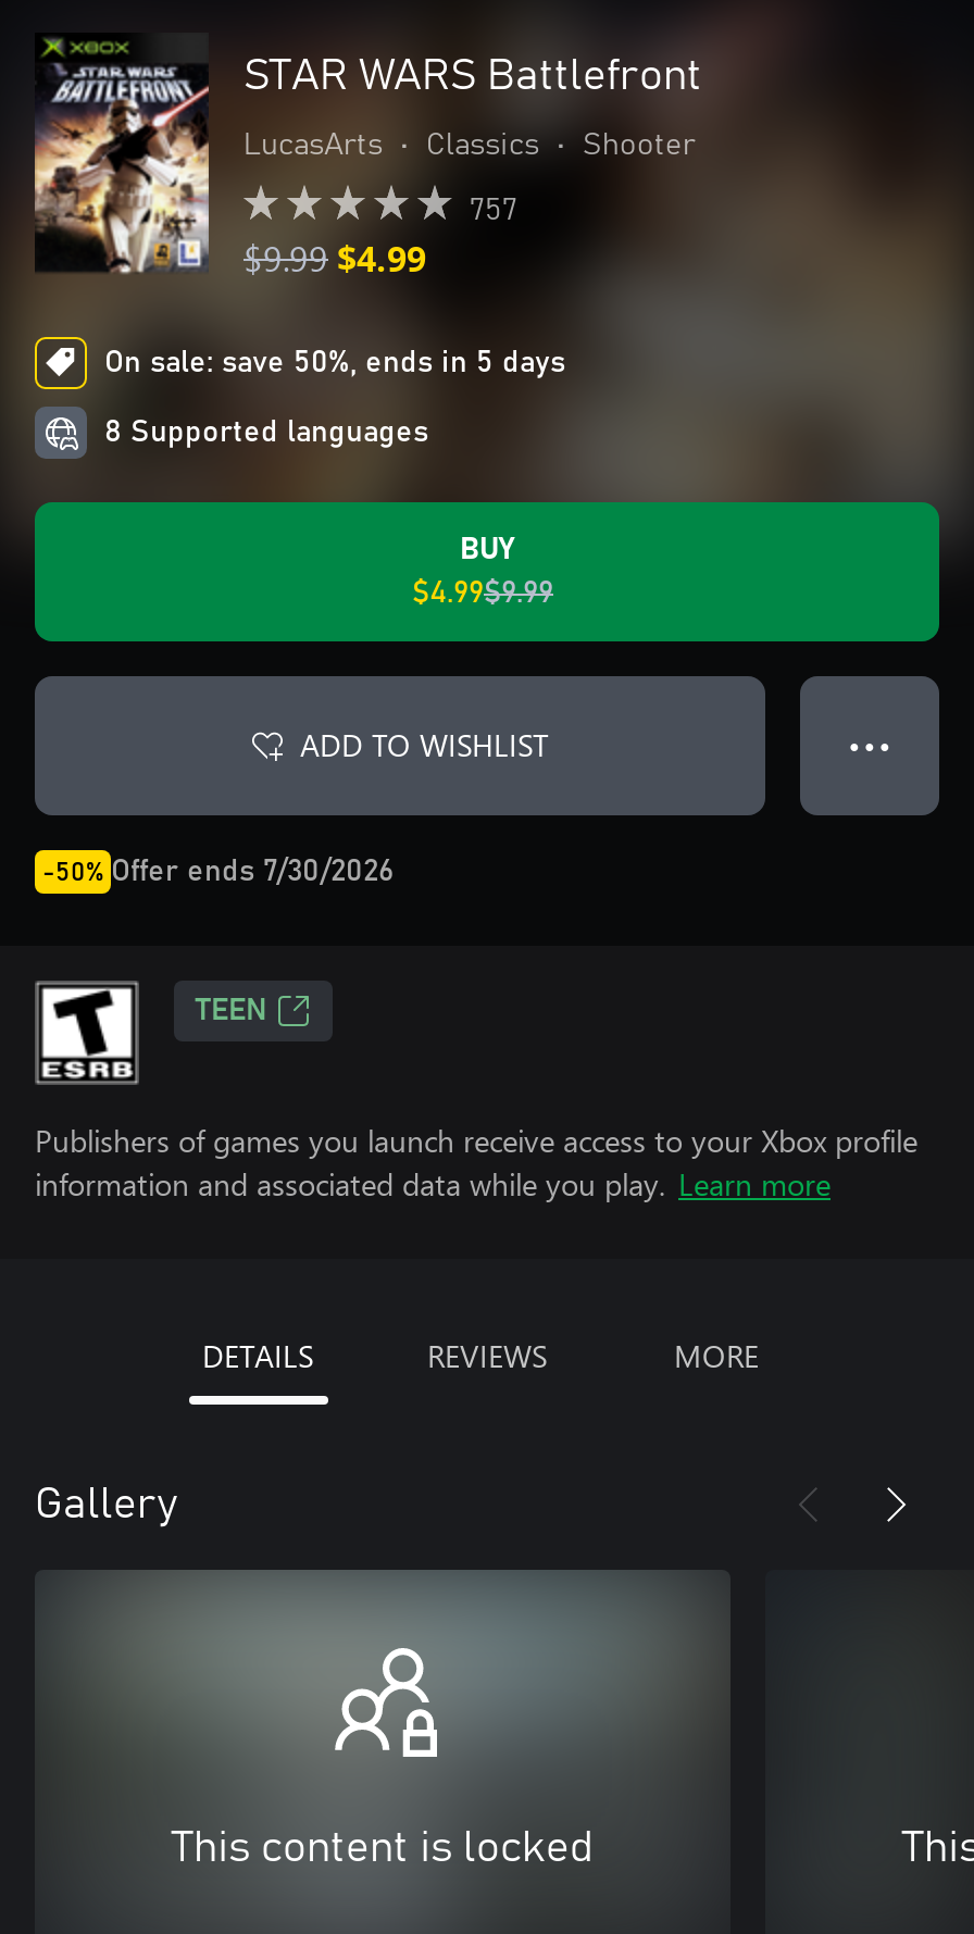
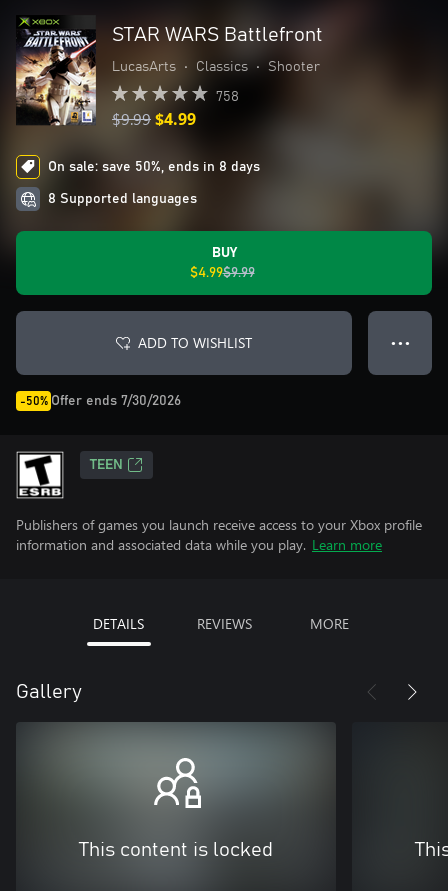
- 757
+ 758

- On sale: save 50%, ends in 5 days
+ On sale: save 50%, ends in 8 days
